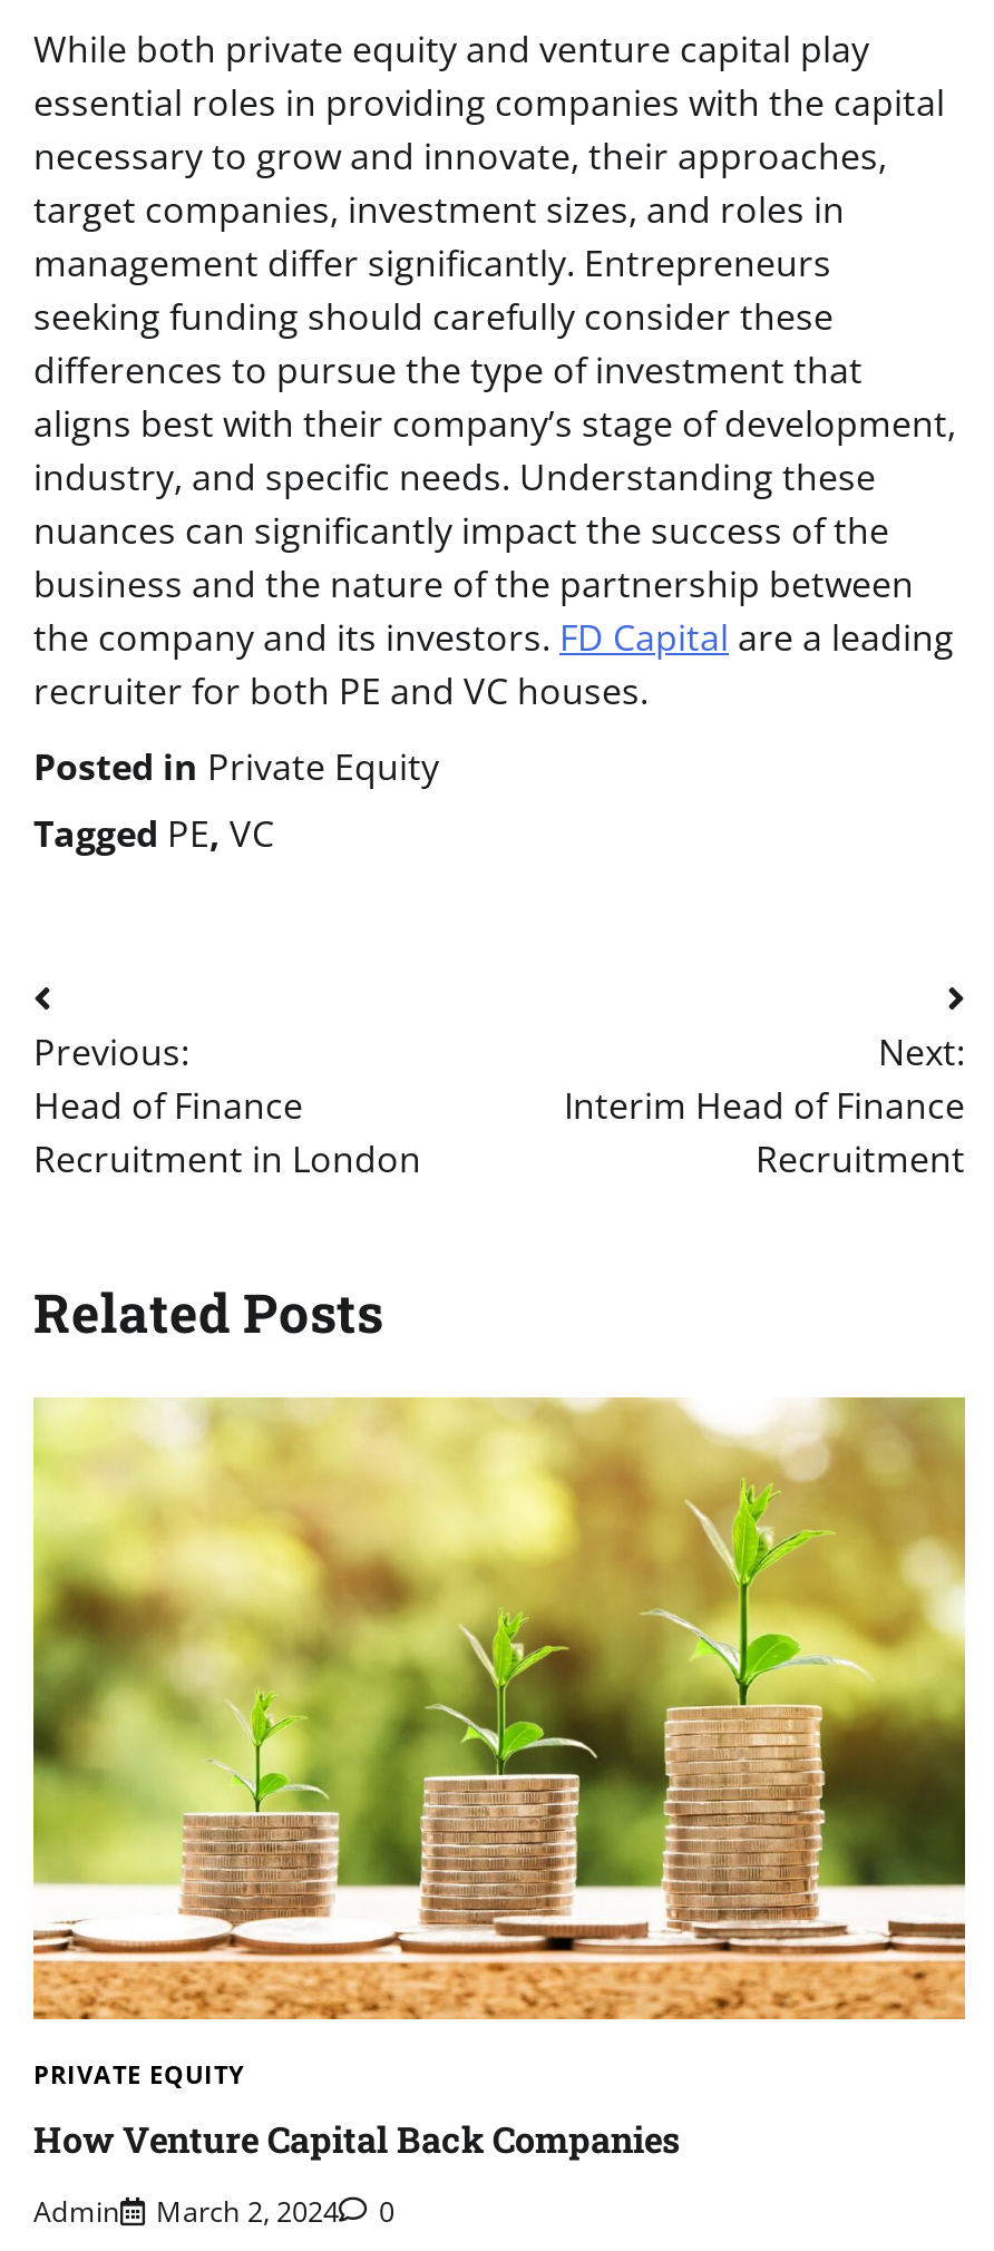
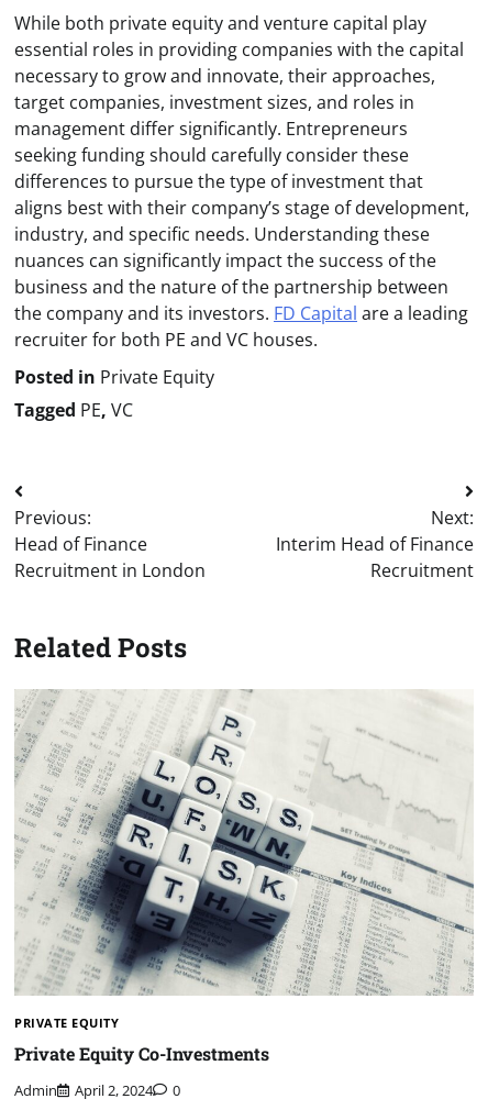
- [image]
+ [image]

- How Venture Capital Back Companies
+ Private Equity Co-Investments

- Admin March 2, 2024 0
+ Admin April 2, 2024 0
